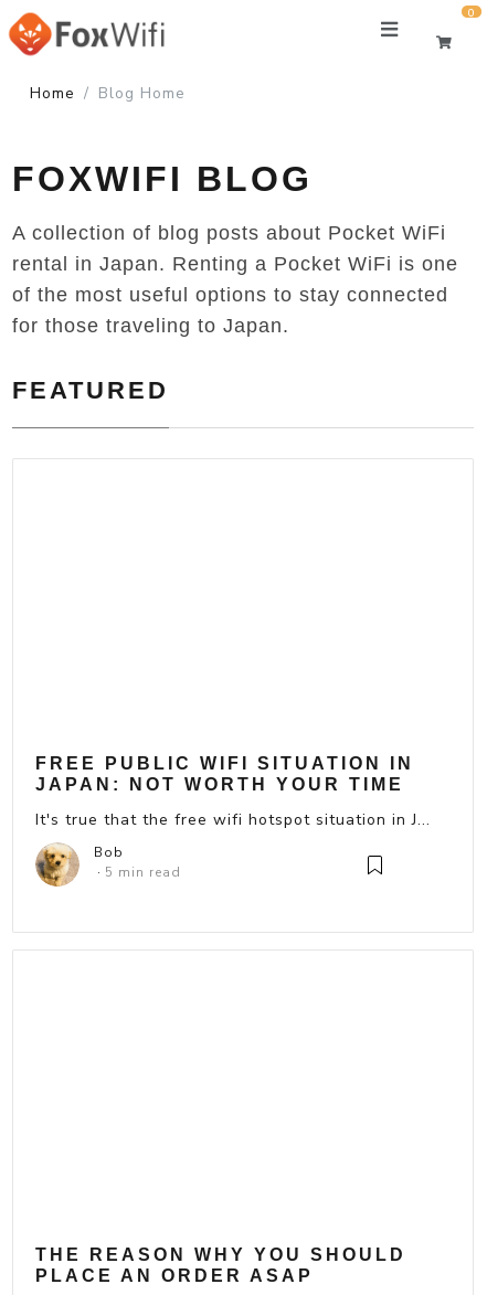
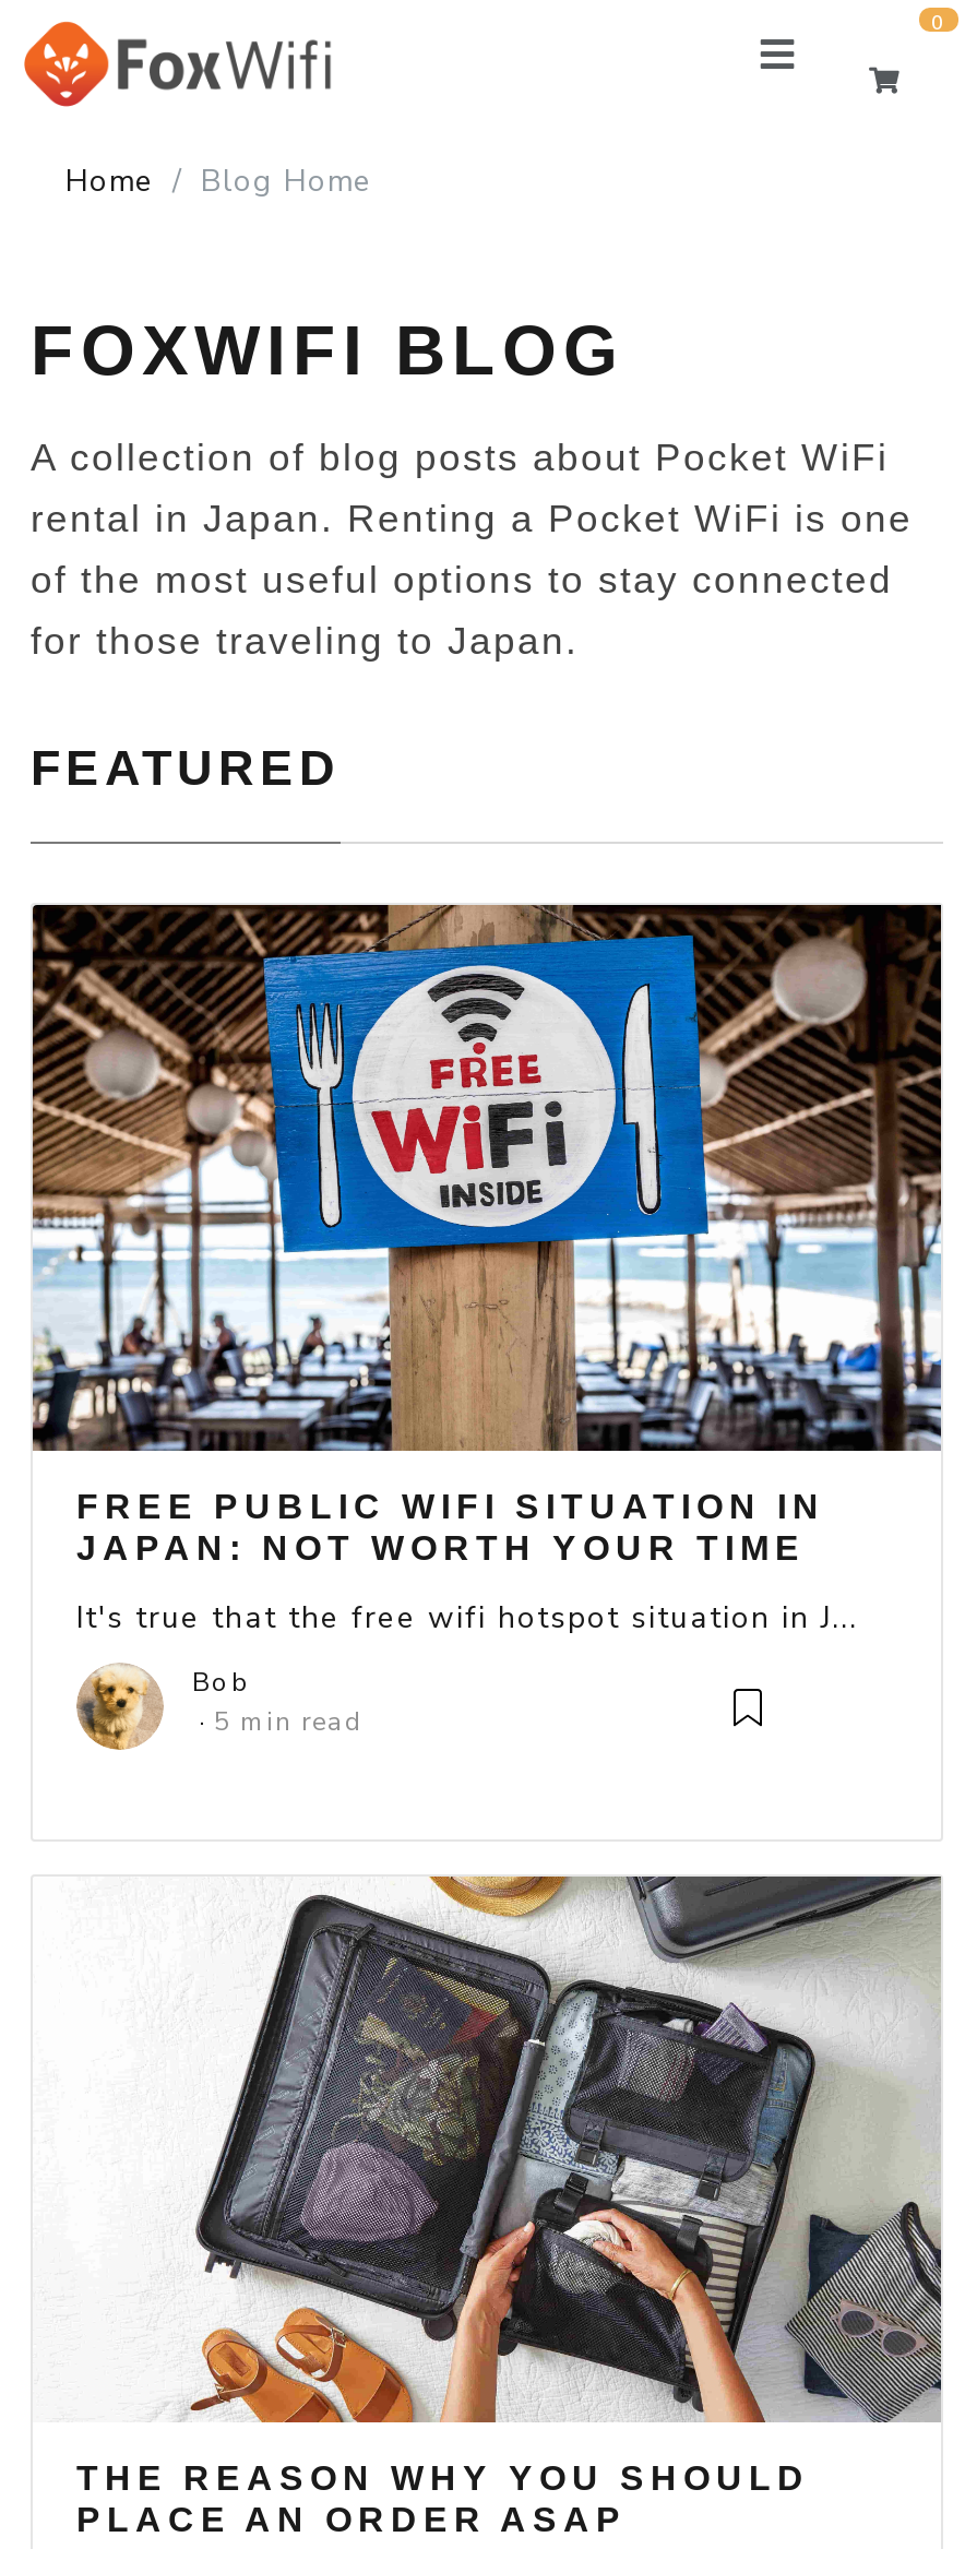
+ [image]

+ [image]
